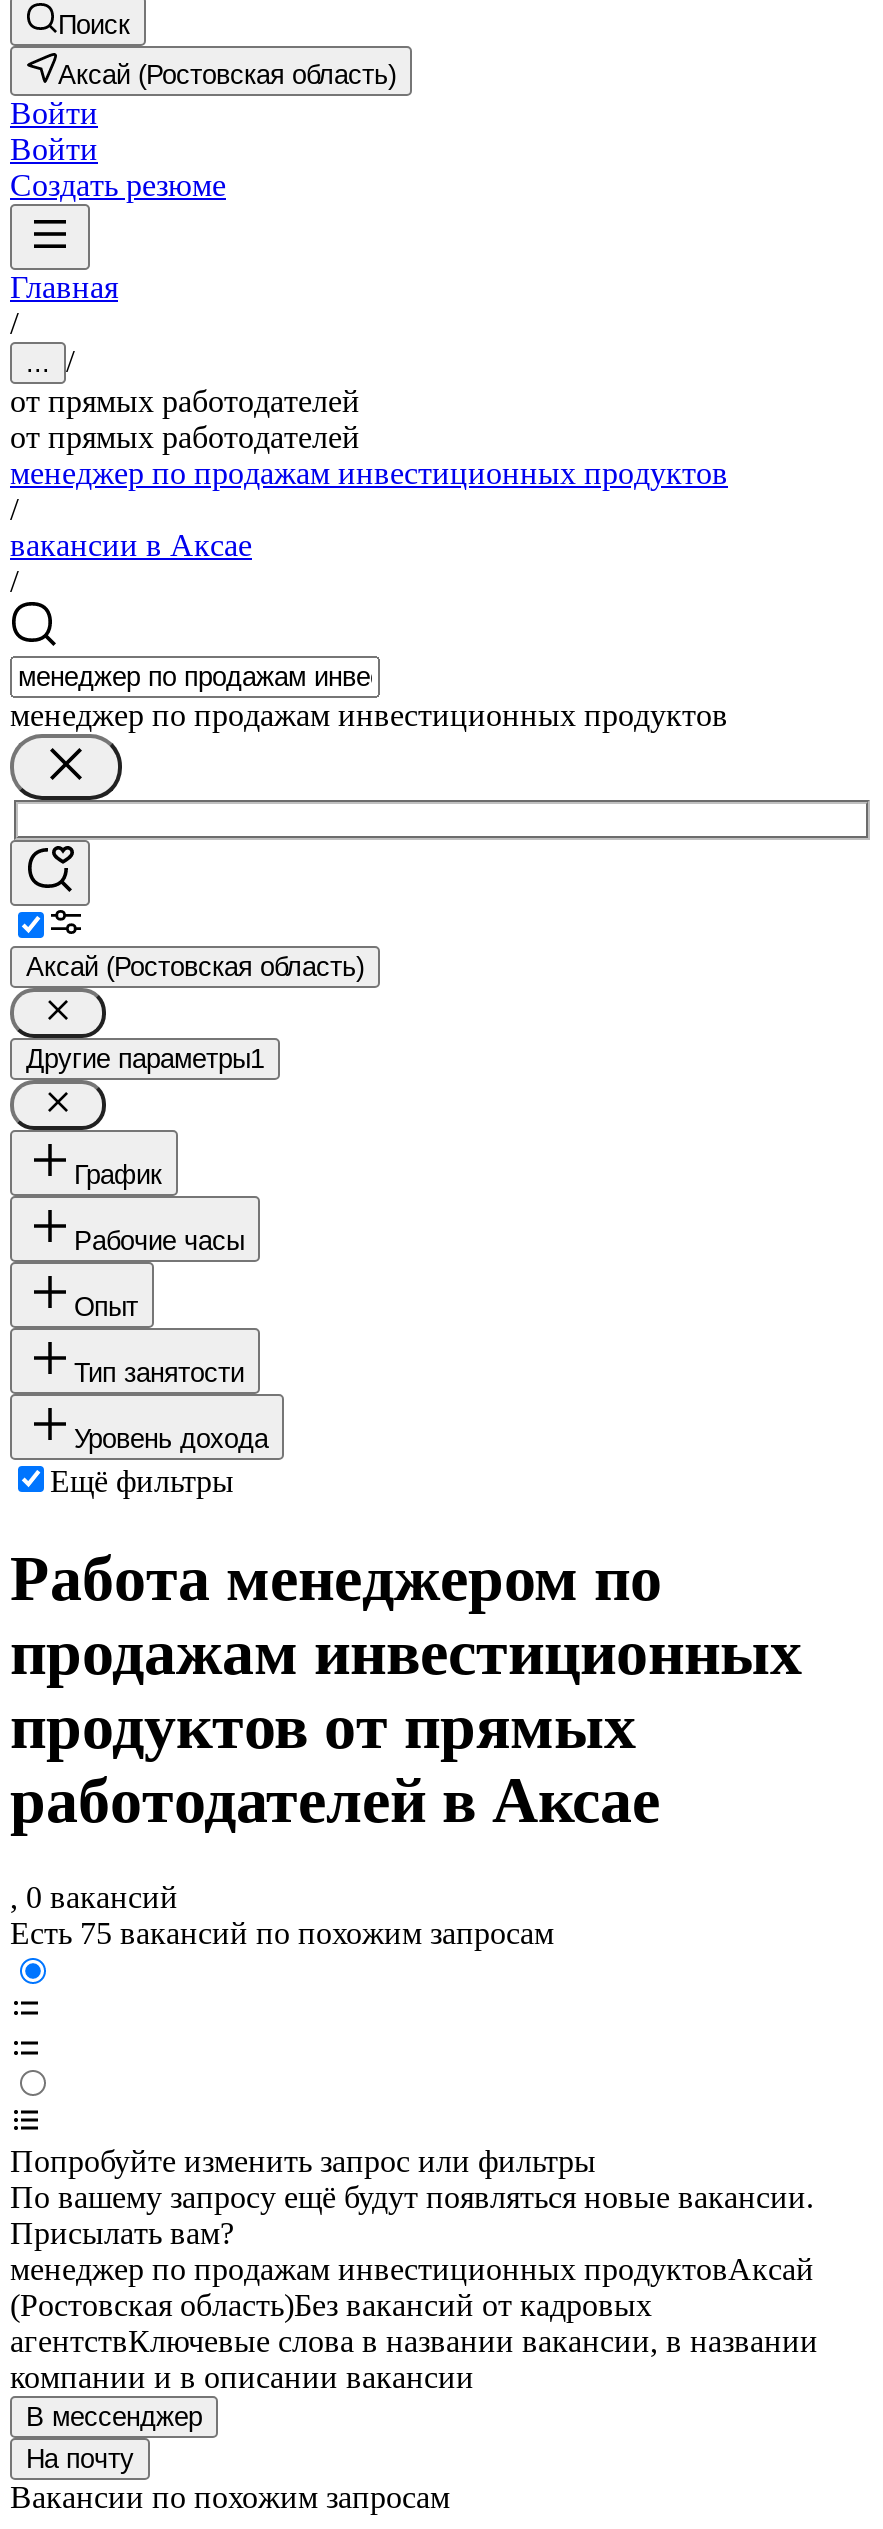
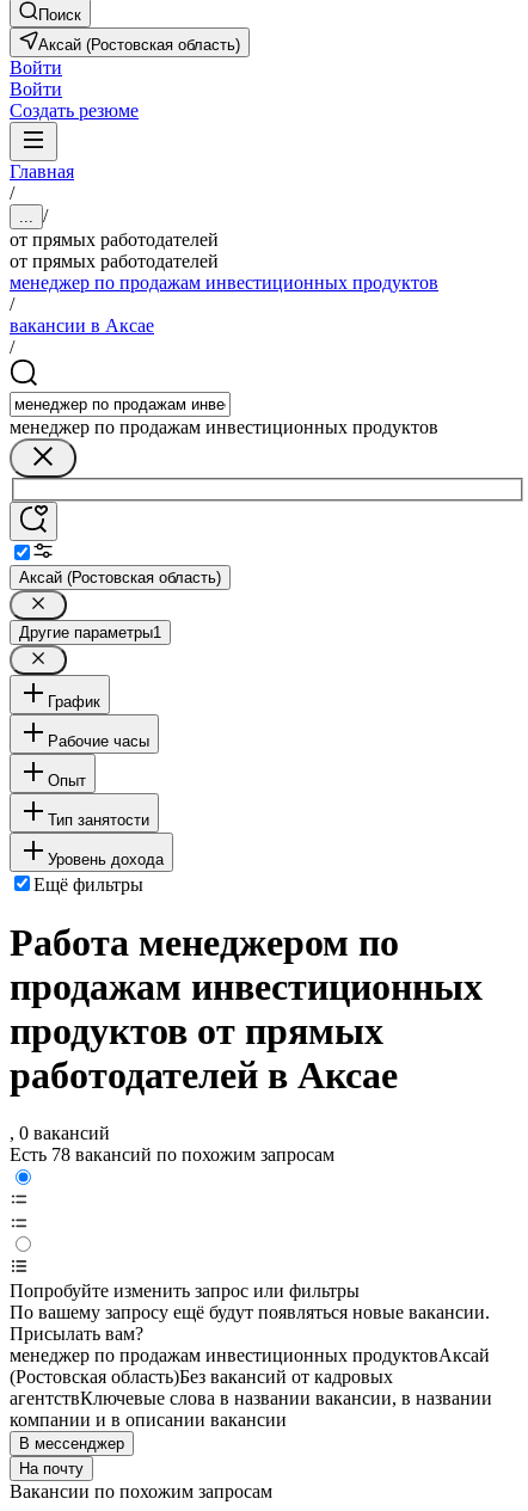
- Есть 75 вакансий по похожим запросам
+ Есть 78 вакансий по похожим запросам
